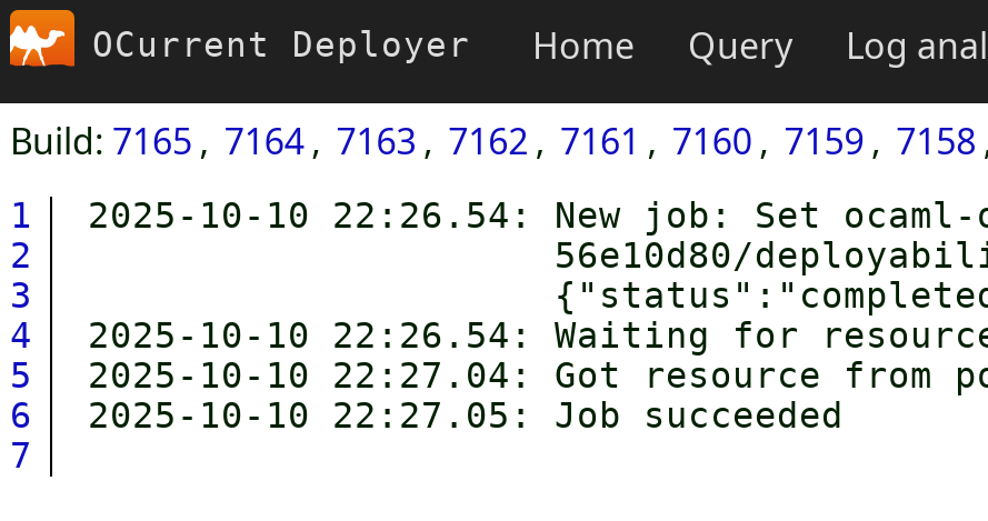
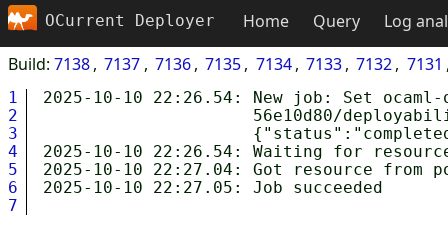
- Build: 7165
+ Build: 7138

- 7164
+ 7137

- 7163
+ 7136

- 7162
+ 7135

- 7161
+ 7134

- 7160
+ 7133

- 7159
+ 7132

- 7158
+ 7131
